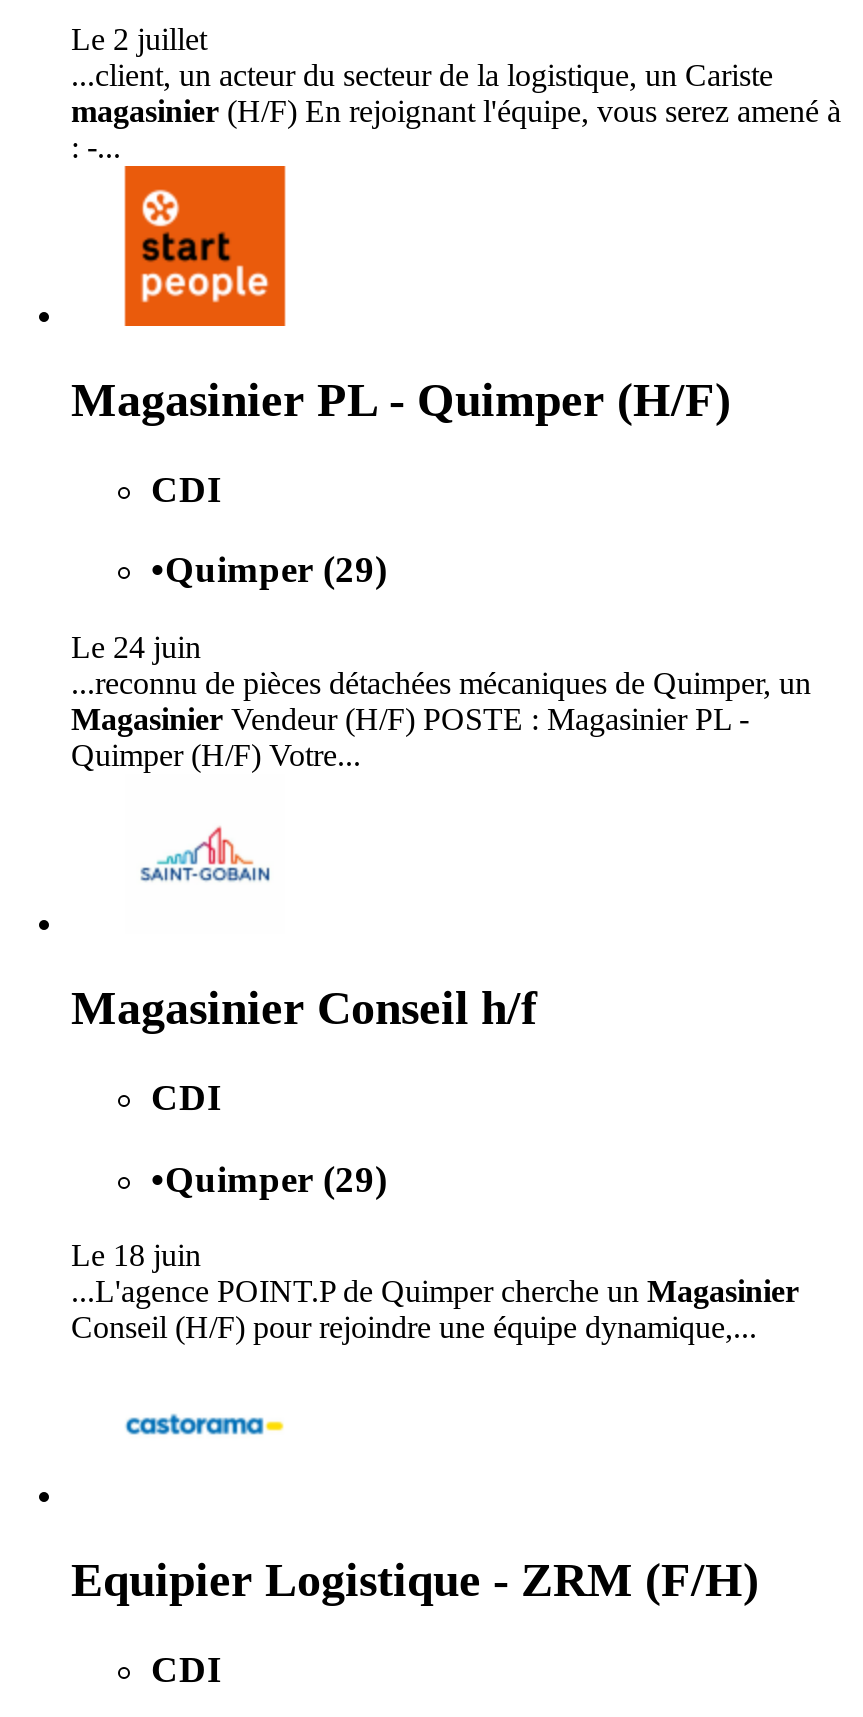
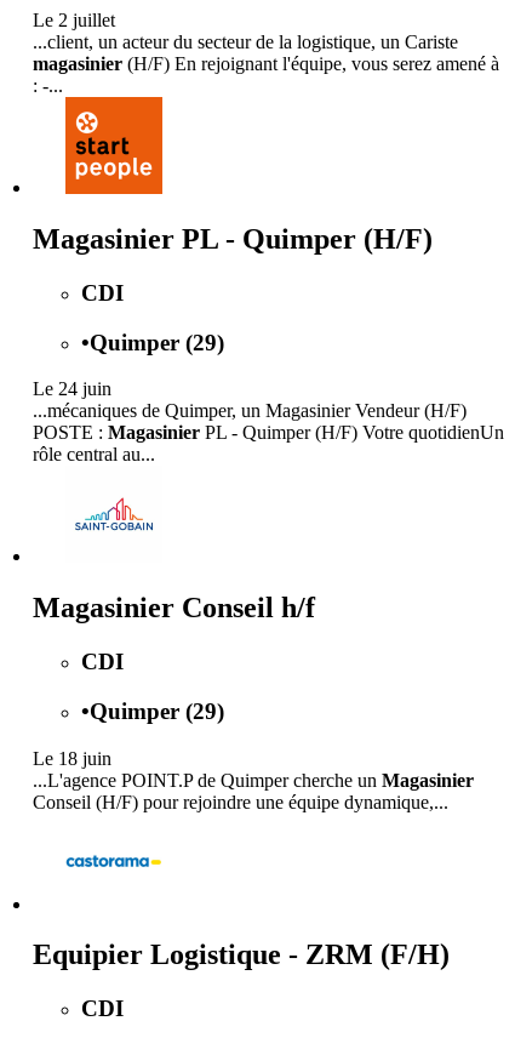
- ...reconnu de pièces détachées mécaniques de Quimper, un
- Magasinier Vendeur (H/F) POSTE : Magasinier PL -
- Quimper (H/F) Votre...
+ ...mécaniques de Quimper, un Magasinier Vendeur (H/F)
+ POSTE : Magasinier PL - Quimper (H/F) Votre quotidienUn
+ rôle central au...
